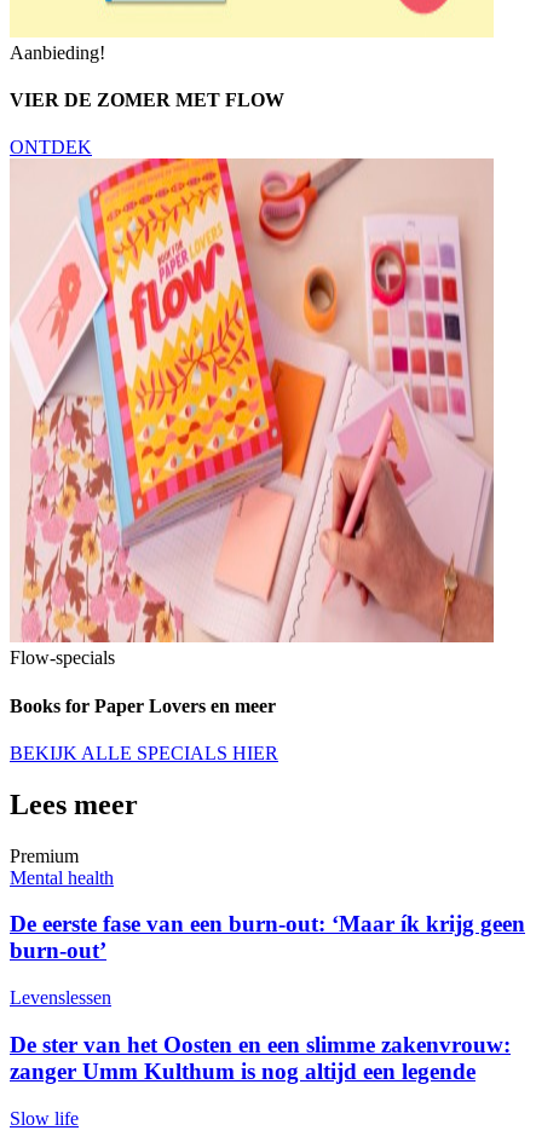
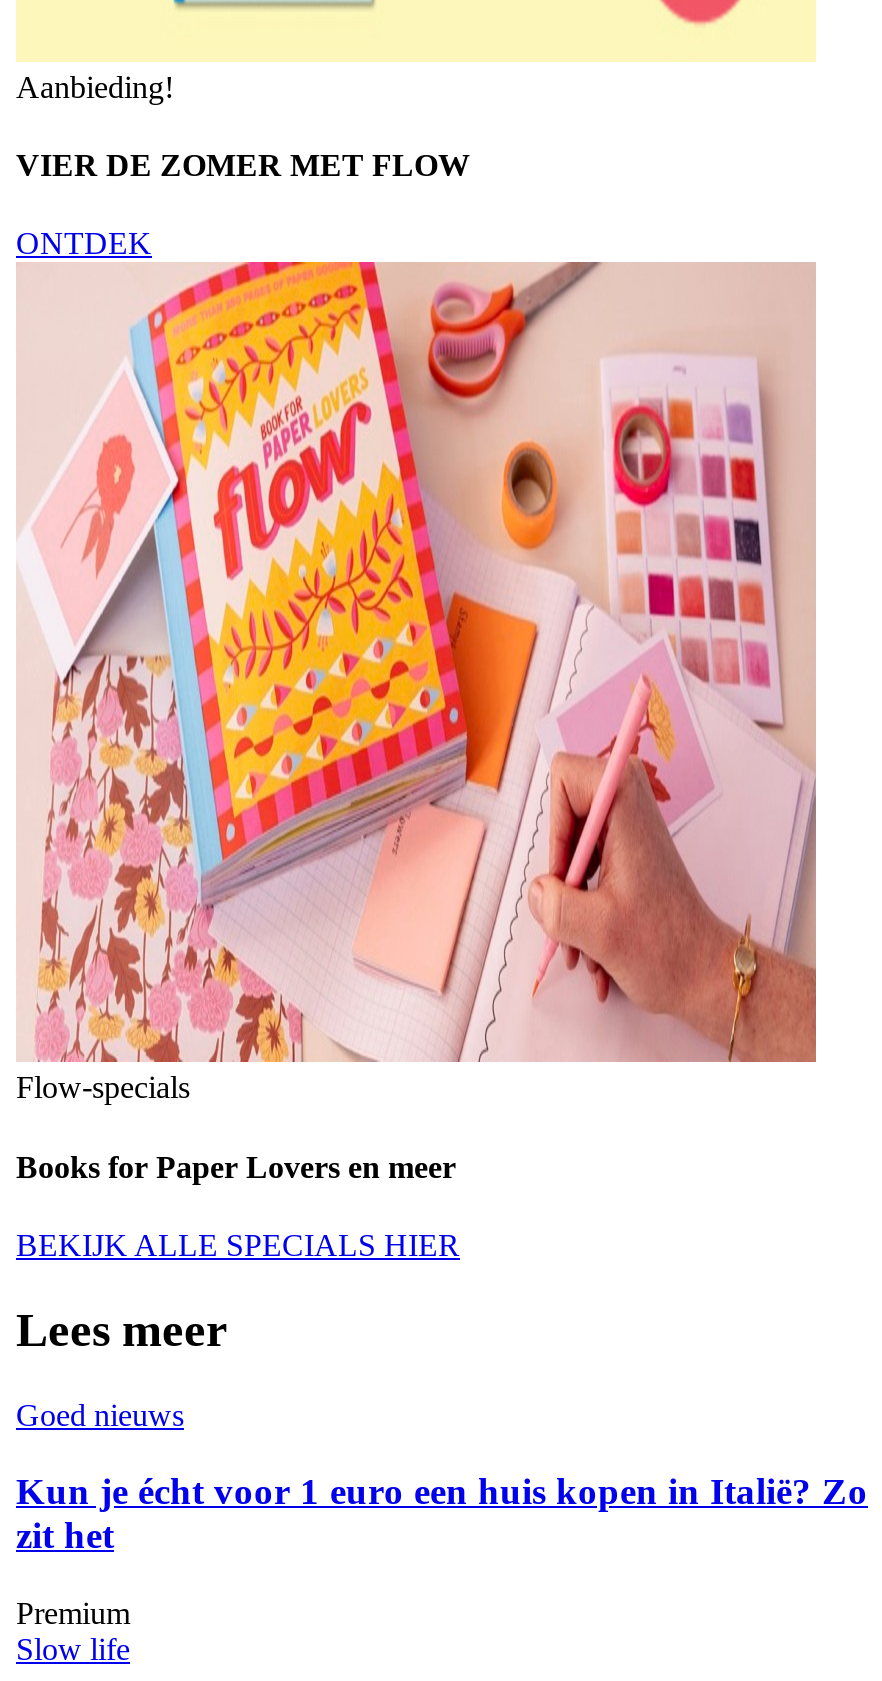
+ Goed nieuws
+ Kun je écht voor 1 euro een huis kopen in Italië? Zo
+ zit het

moved down: Premium

- Mental health
- De eerste fase van een burn-out: ‘Maar ík krijg geen
- burn-out’
- Levenslessen
- De ster van het Oosten en een slimme zakenvrouw:
- zanger Umm Kulthum is nog altijd een legende
